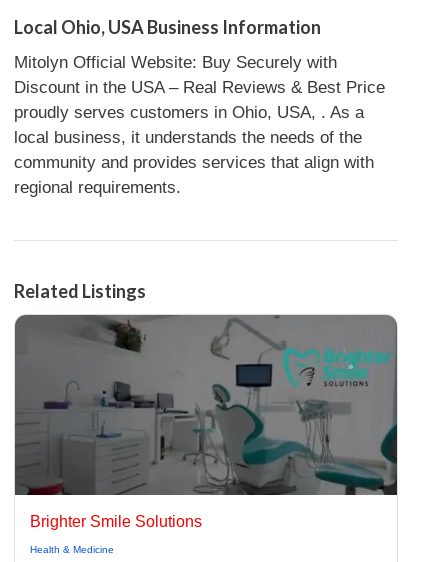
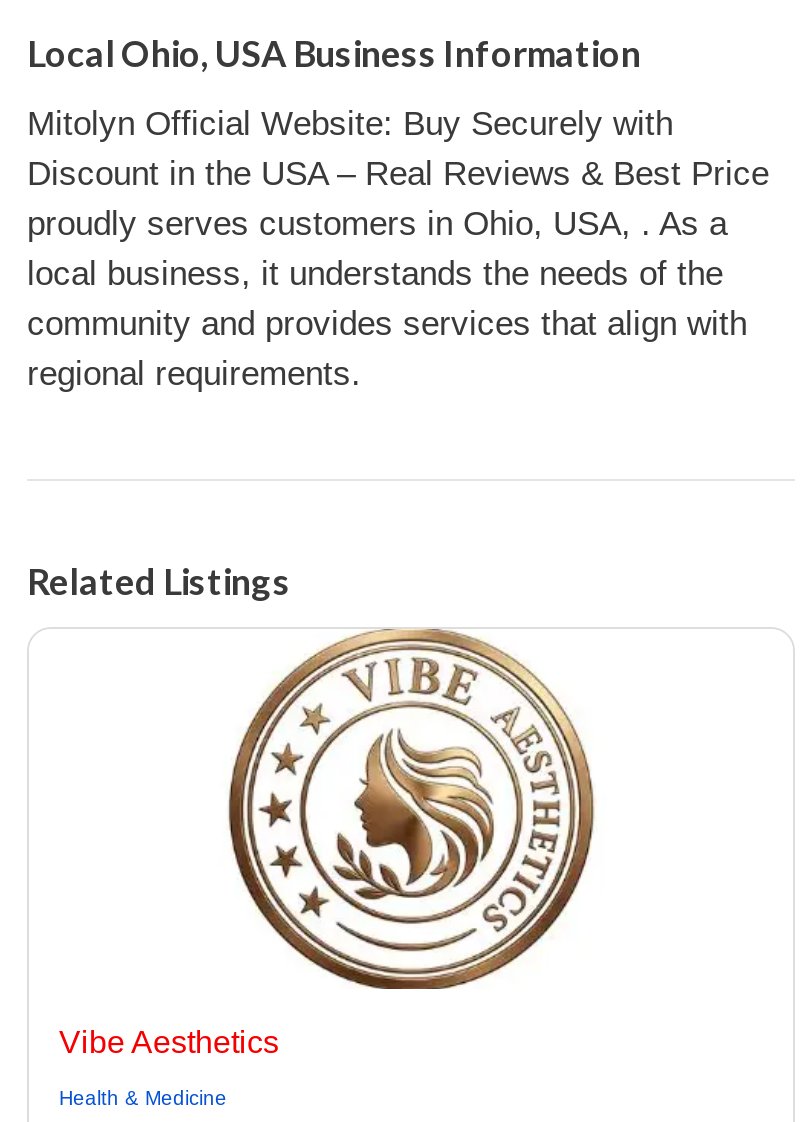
- [image]
- Brighter Smile Solutions
+ [image]
+ Vibe Aesthetics
